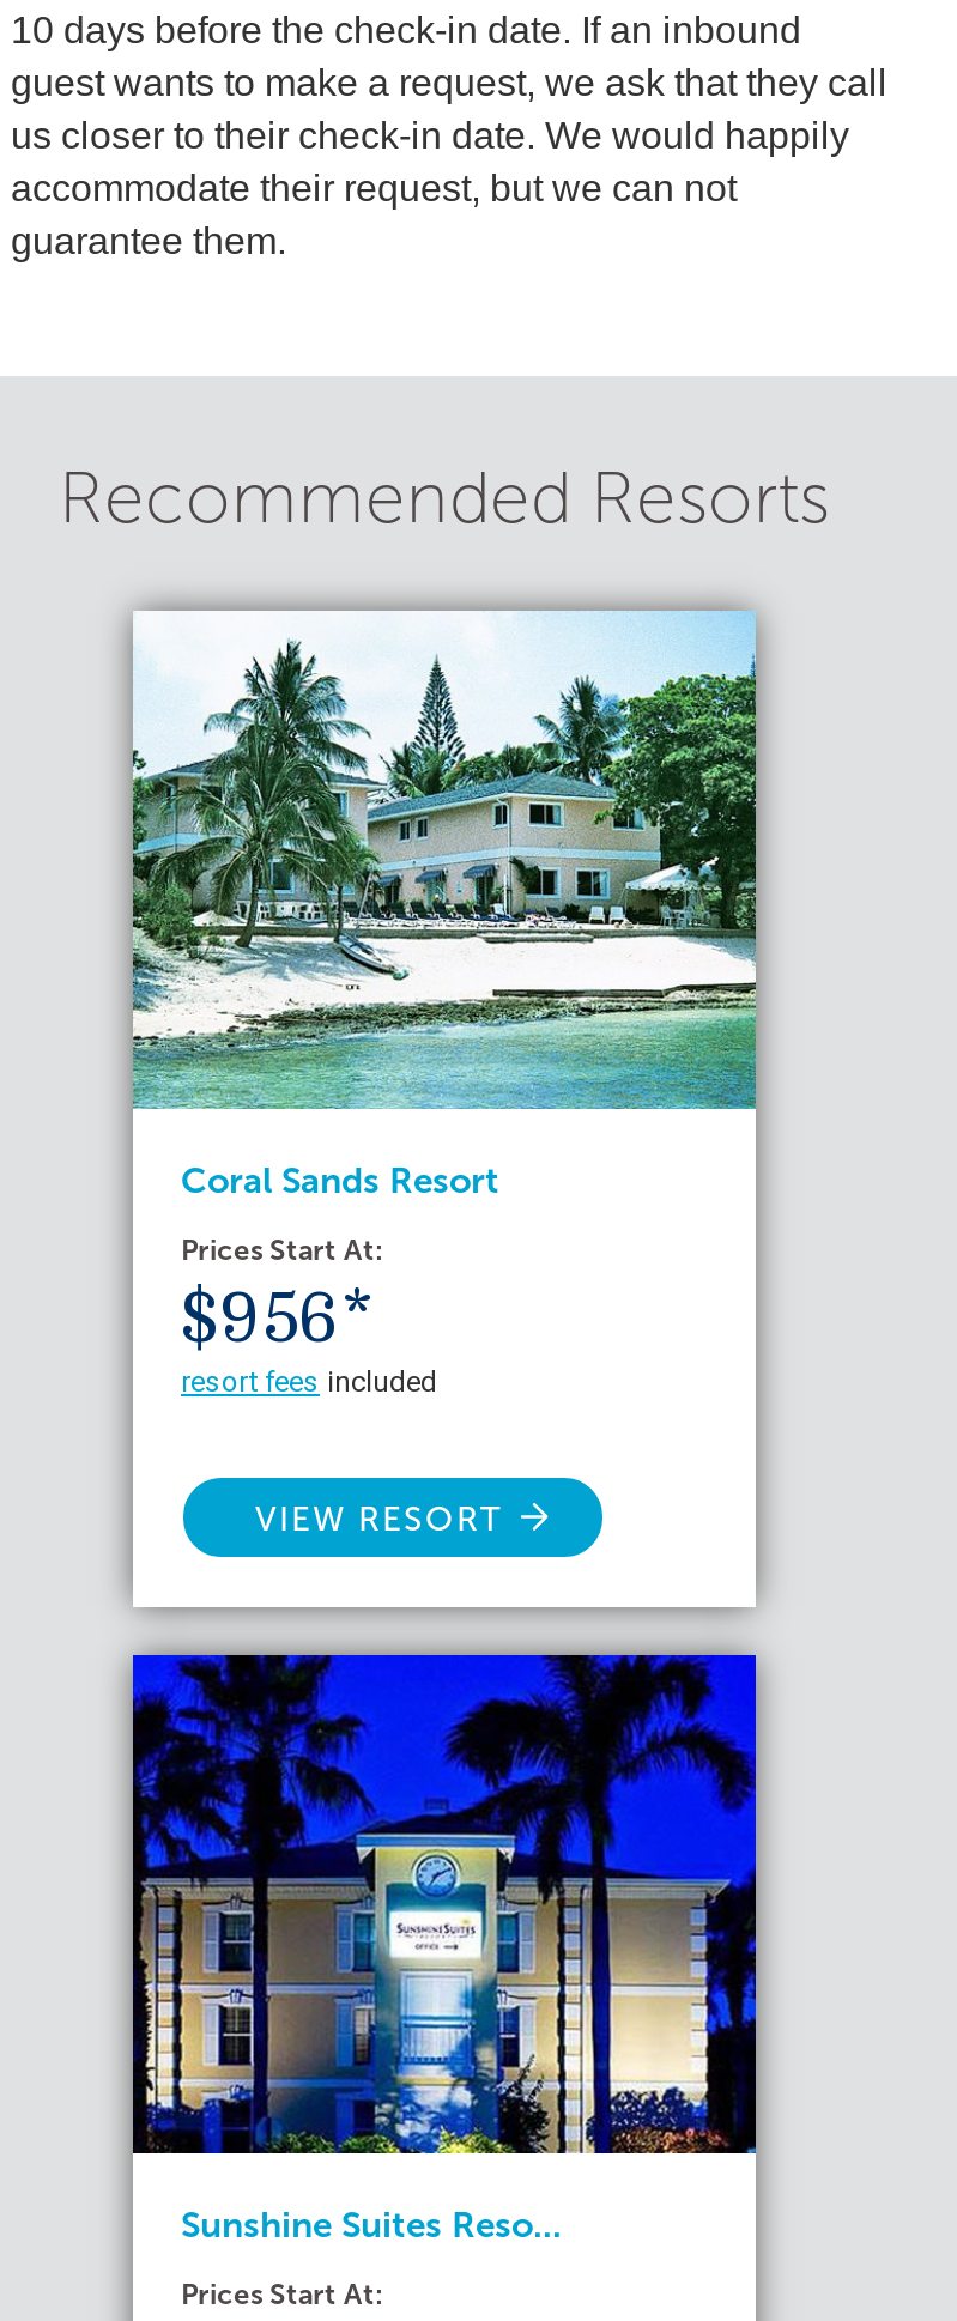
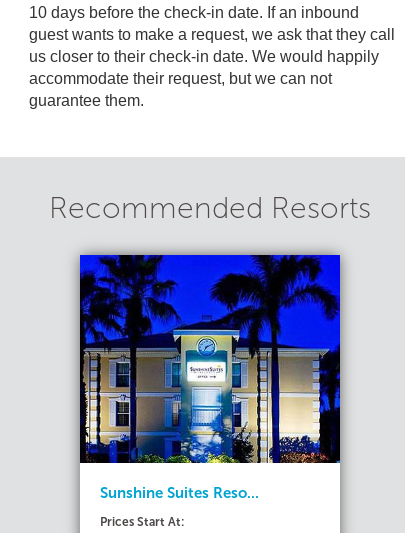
- [image]
- Coral Sands Resort
- Prices Start At:
- $956*
- resort fees included
- VIEW RESORT
